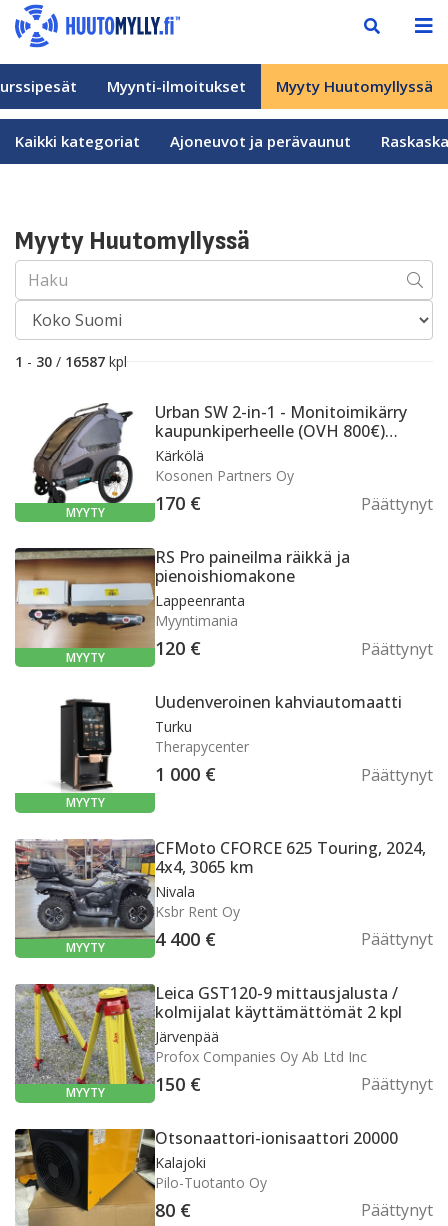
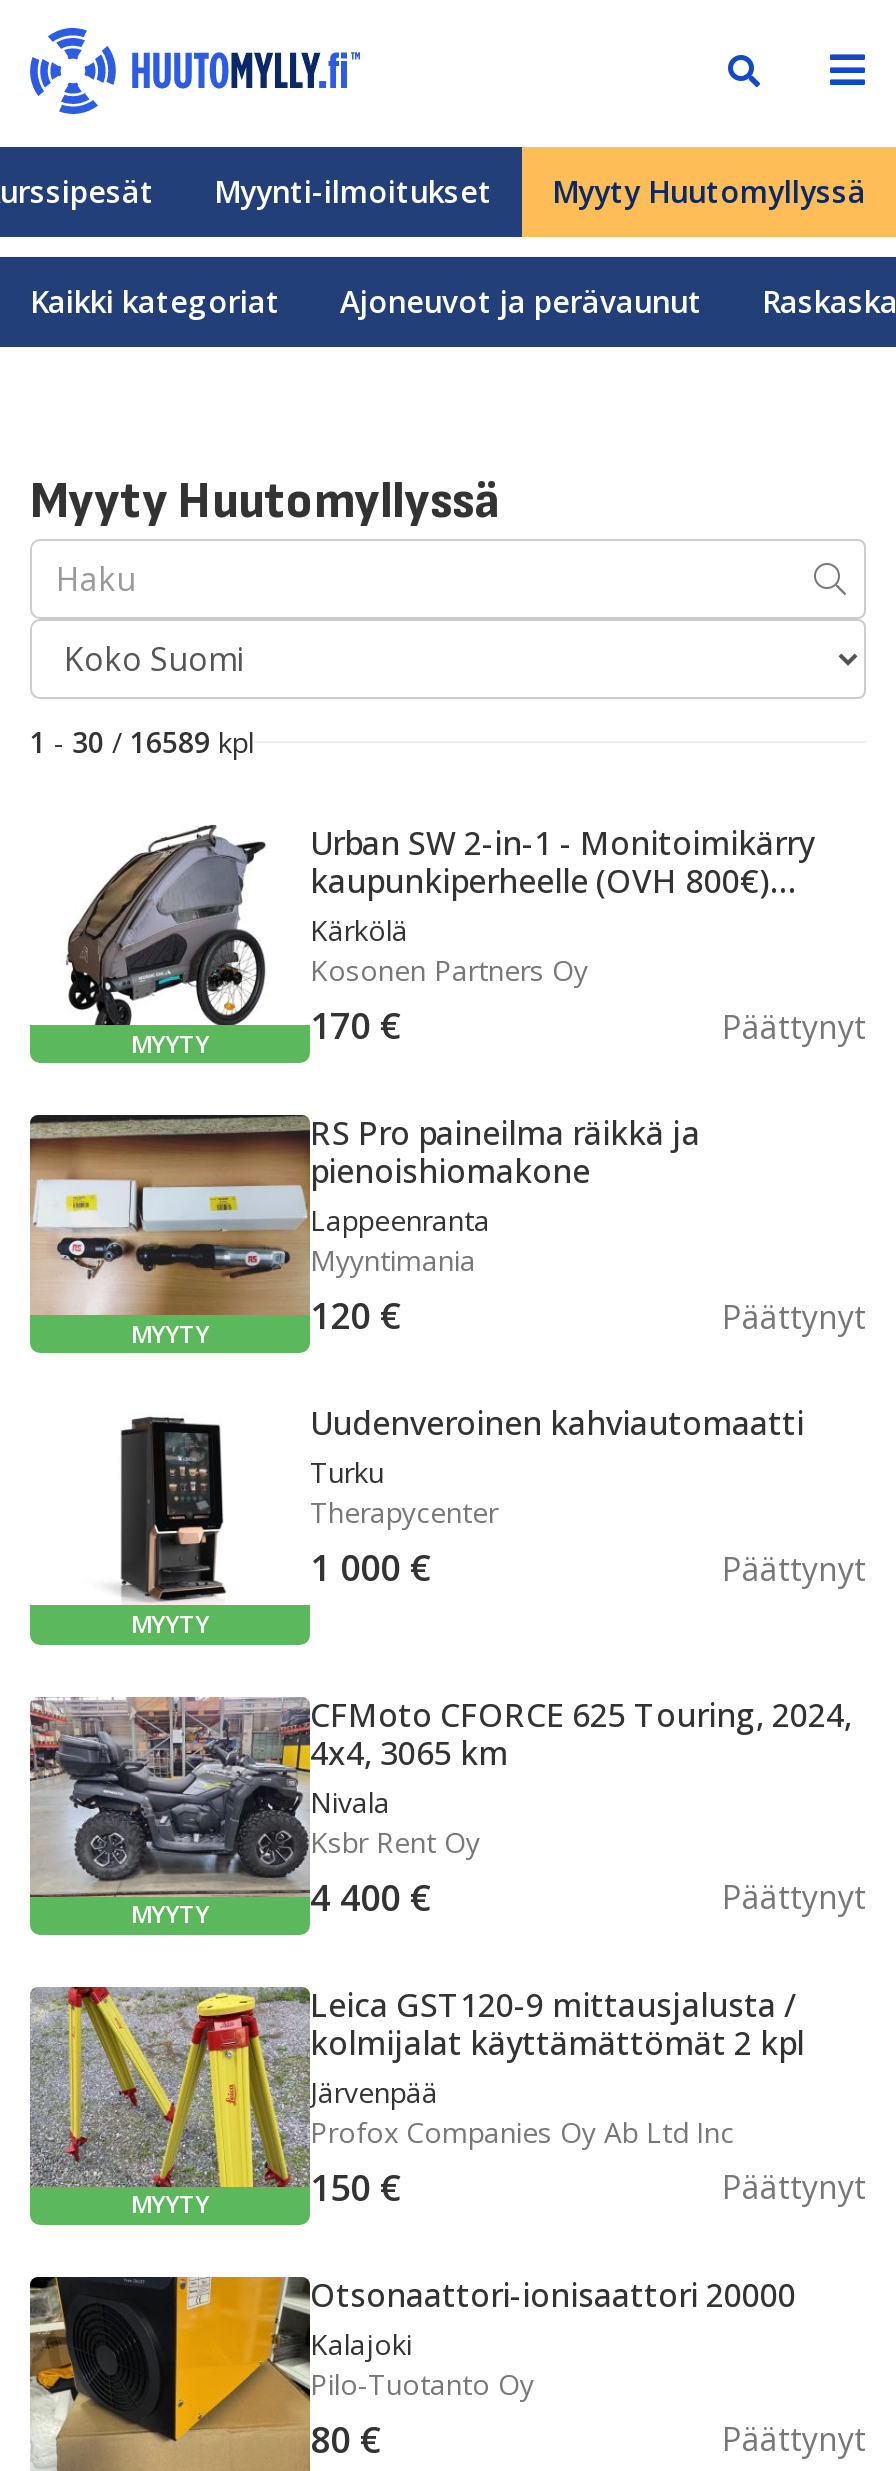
- 1 - 30 / 16587 kpl
+ 1 - 30 / 16589 kpl
